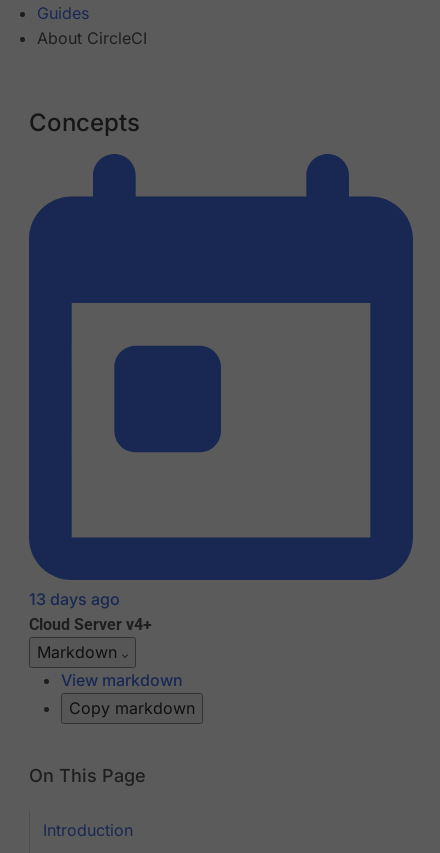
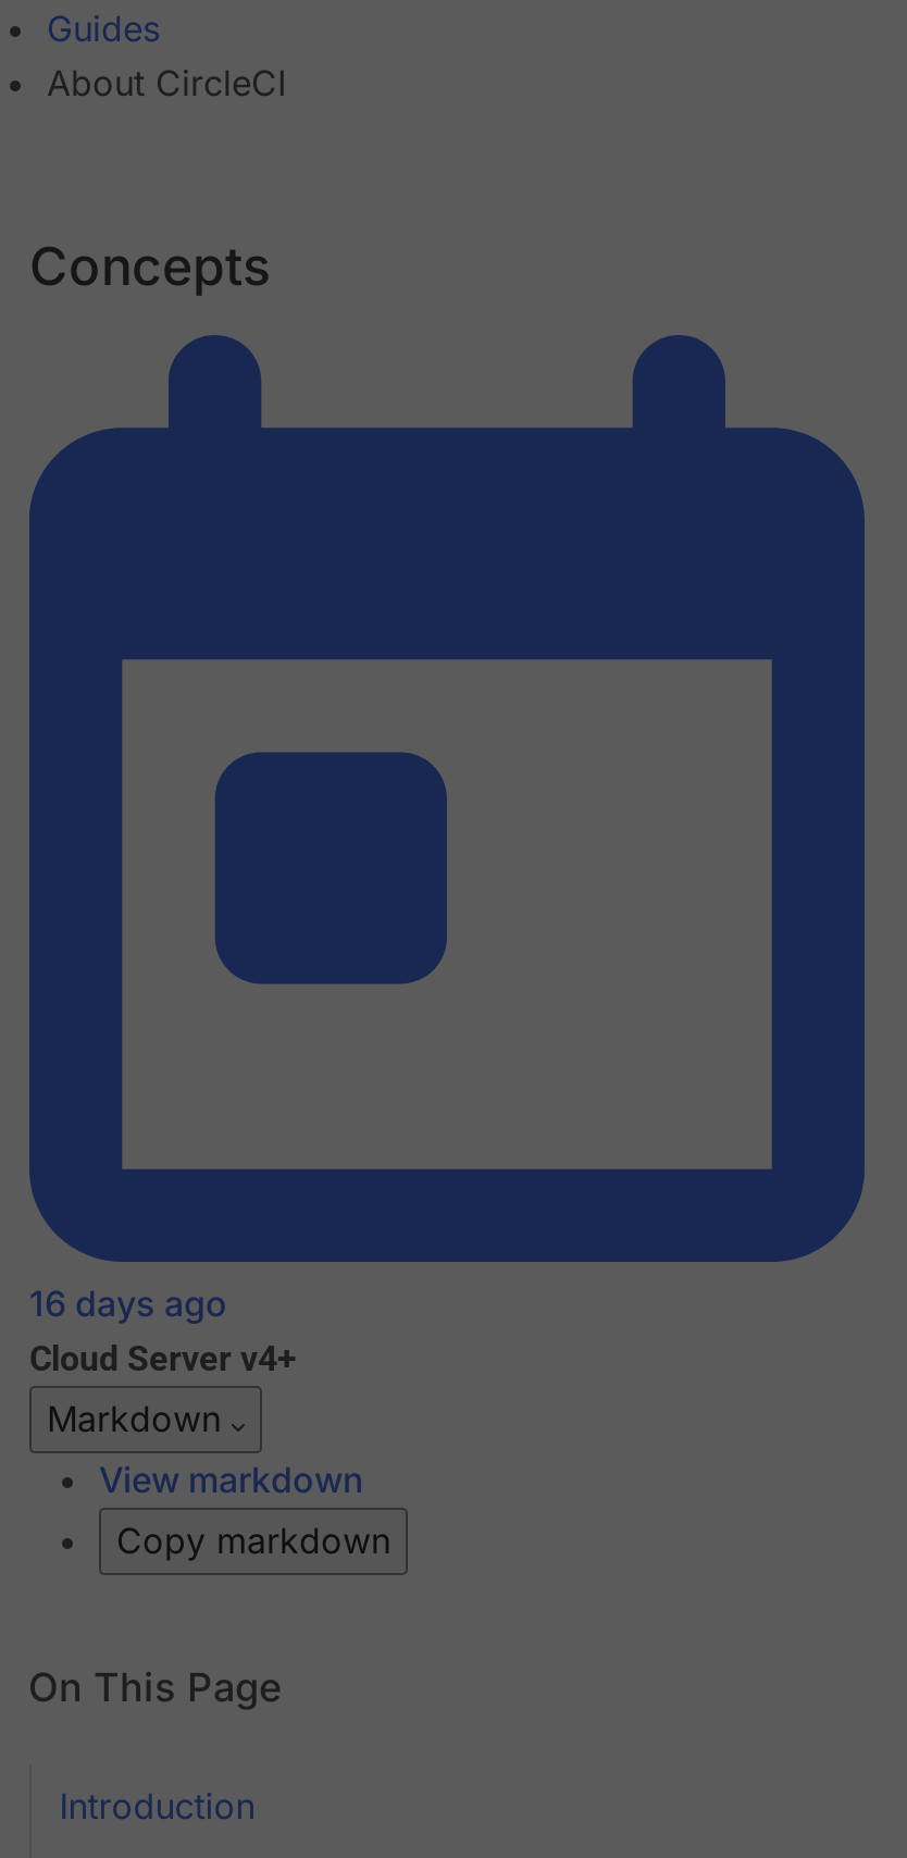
- 13 days ago
+ 16 days ago
